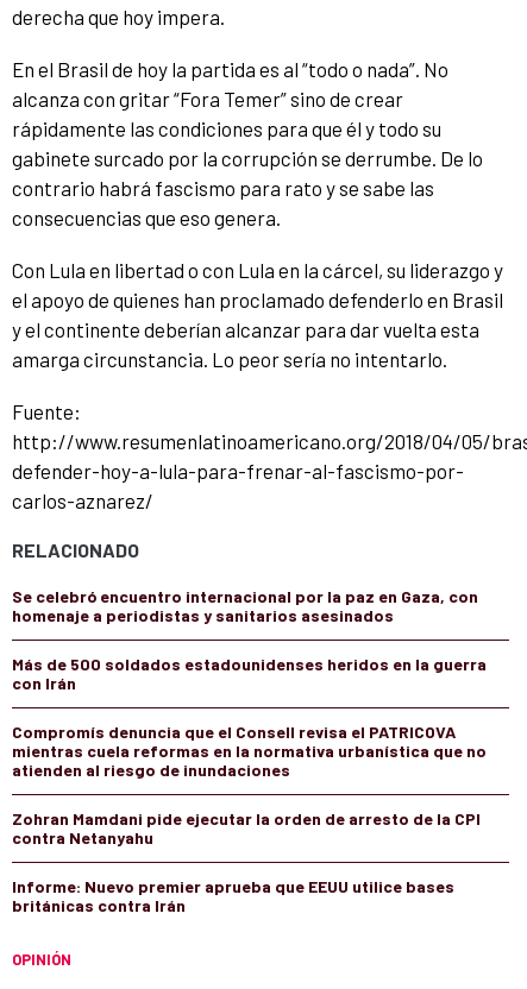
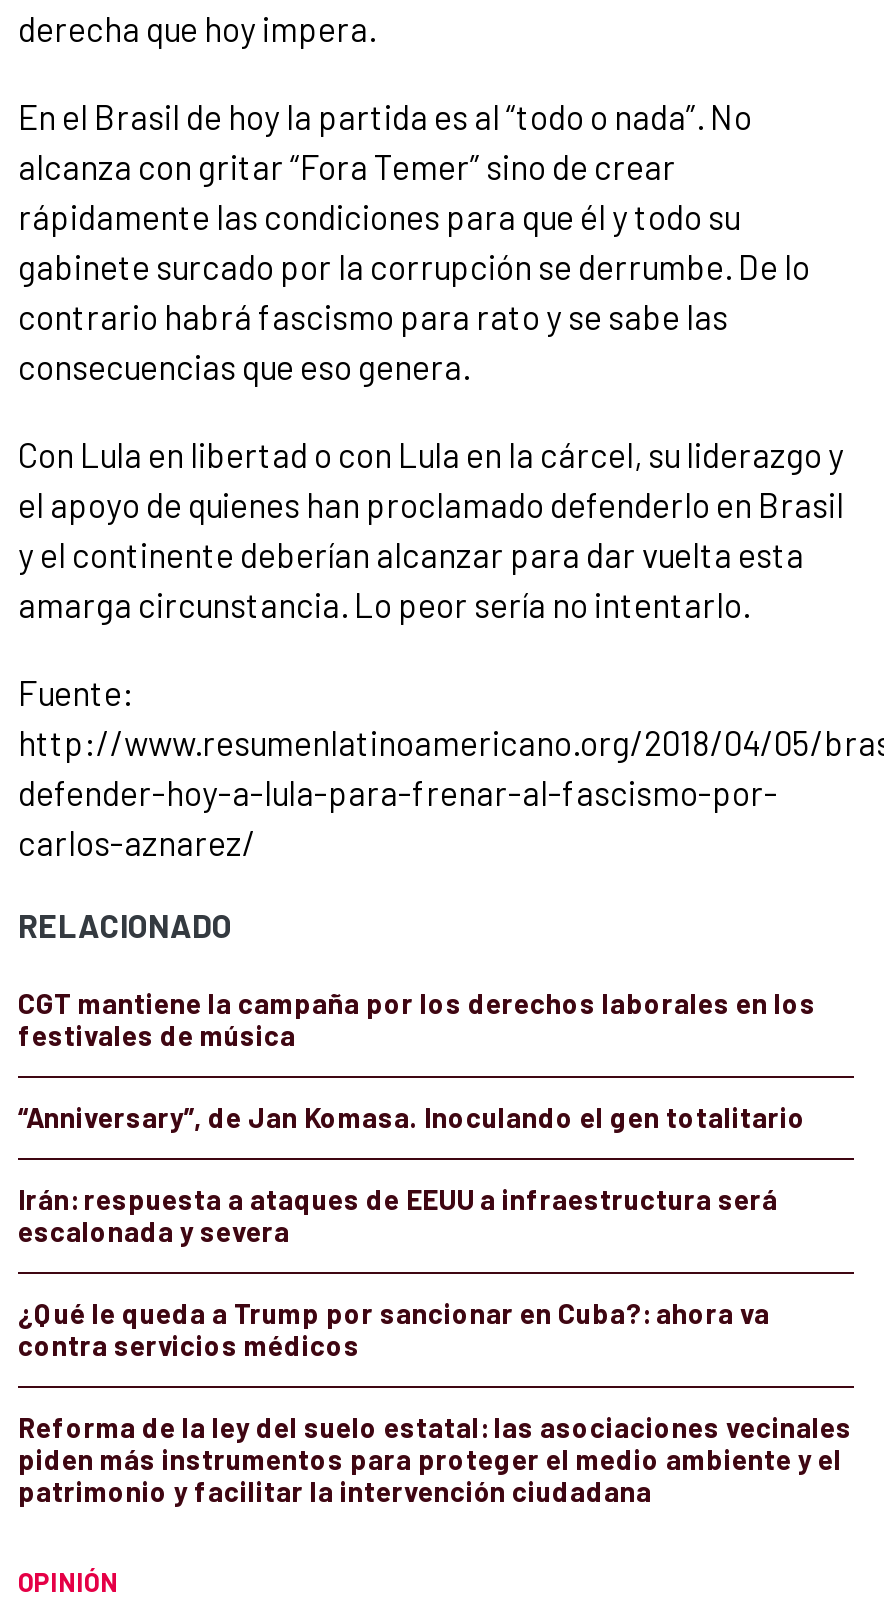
- Se celebró encuentro internacional por la paz en Gaza, con
- homenaje a periodistas y sanitarios asesinados
+ CGT mantiene la campaña por los derechos laborales en los
+ festivales de música

- Más de 500 soldados estadounidenses heridos en la guerra
- con Irán
+ “Anniversary”, de Jan Komasa. Inoculando el gen totalitario

- Compromís denuncia que el Consell revisa el PATRICOVA
- mientras cuela reformas en la normativa urbanística que no
- atienden al riesgo de inundaciones
+ Irán: respuesta a ataques de EEUU a infraestructura será
+ escalonada y severa

- Zohran Mamdani pide ejecutar la orden de arresto de la CPI
- contra Netanyahu
+ ¿Qué le queda a Trump por sancionar en Cuba?: ahora va
+ contra servicios médicos

- Informe: Nuevo premier aprueba que EEUU utilice bases
- británicas contra Irán
+ Reforma de la ley del suelo estatal: las asociaciones vecinales
+ piden más instrumentos para proteger el medio ambiente y el
+ patrimonio y facilitar la intervención ciudadana
